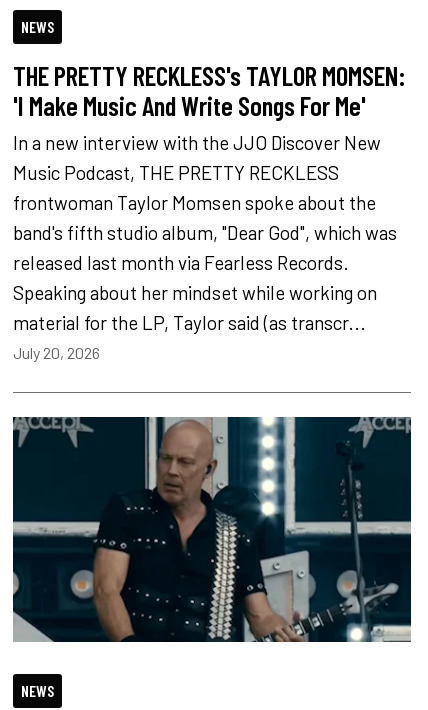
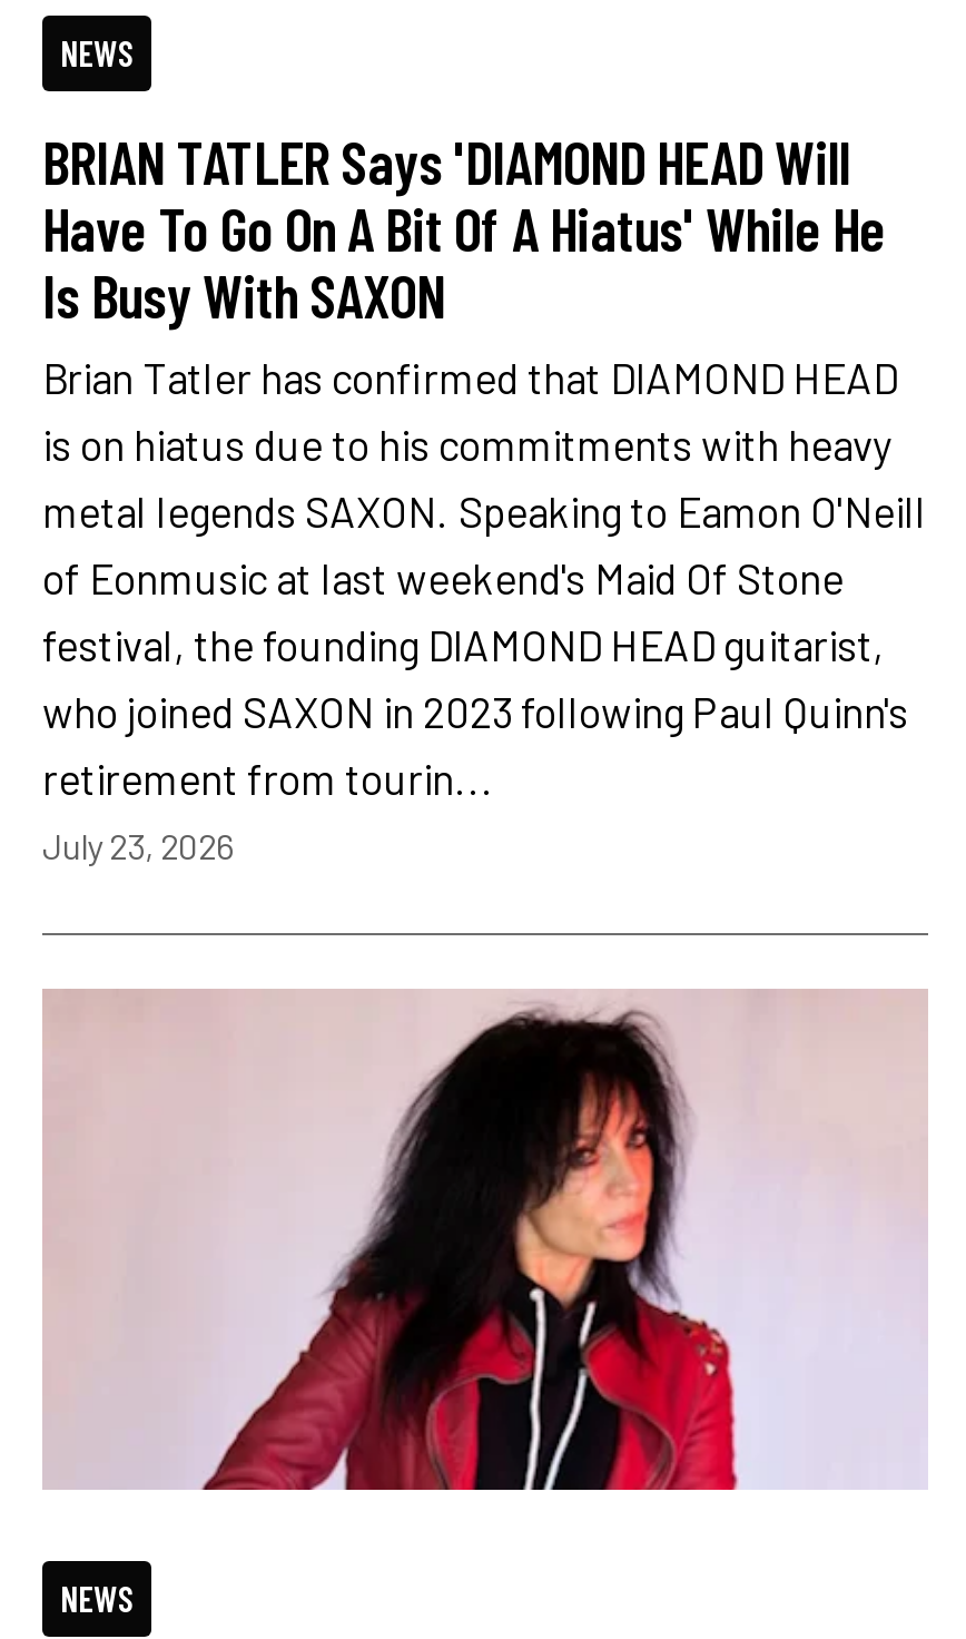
- THE PRETTY RECKLESS's TAYLOR MOMSEN:
- 'I Make Music And Write Songs For Me'
- In a new interview with the JJO Discover New
- Music Podcast, THE PRETTY RECKLESS
- frontwoman Taylor Momsen spoke about the
- band's fifth studio album, "Dear God", which was
- released last month via Fearless Records.
- Speaking about her mindset while working on
- material for the LP, Taylor said (as transcr...
- July 20, 2026
+ BRIAN TATLER Says 'DIAMOND HEAD Will
+ Have To Go On A Bit Of A Hiatus' While He
+ Is Busy With SAXON
+ Brian Tatler has confirmed that DIAMOND HEAD
+ is on hiatus due to his commitments with heavy
+ metal legends SAXON. Speaking to Eamon O'Neill
+ of Eonmusic at last weekend's Maid Of Stone
+ festival, the founding DIAMOND HEAD guitarist,
+ who joined SAXON in 2023 following Paul Quinn's
+ retirement from tourin...
+ July 23, 2026

- [image]
+ [image]
